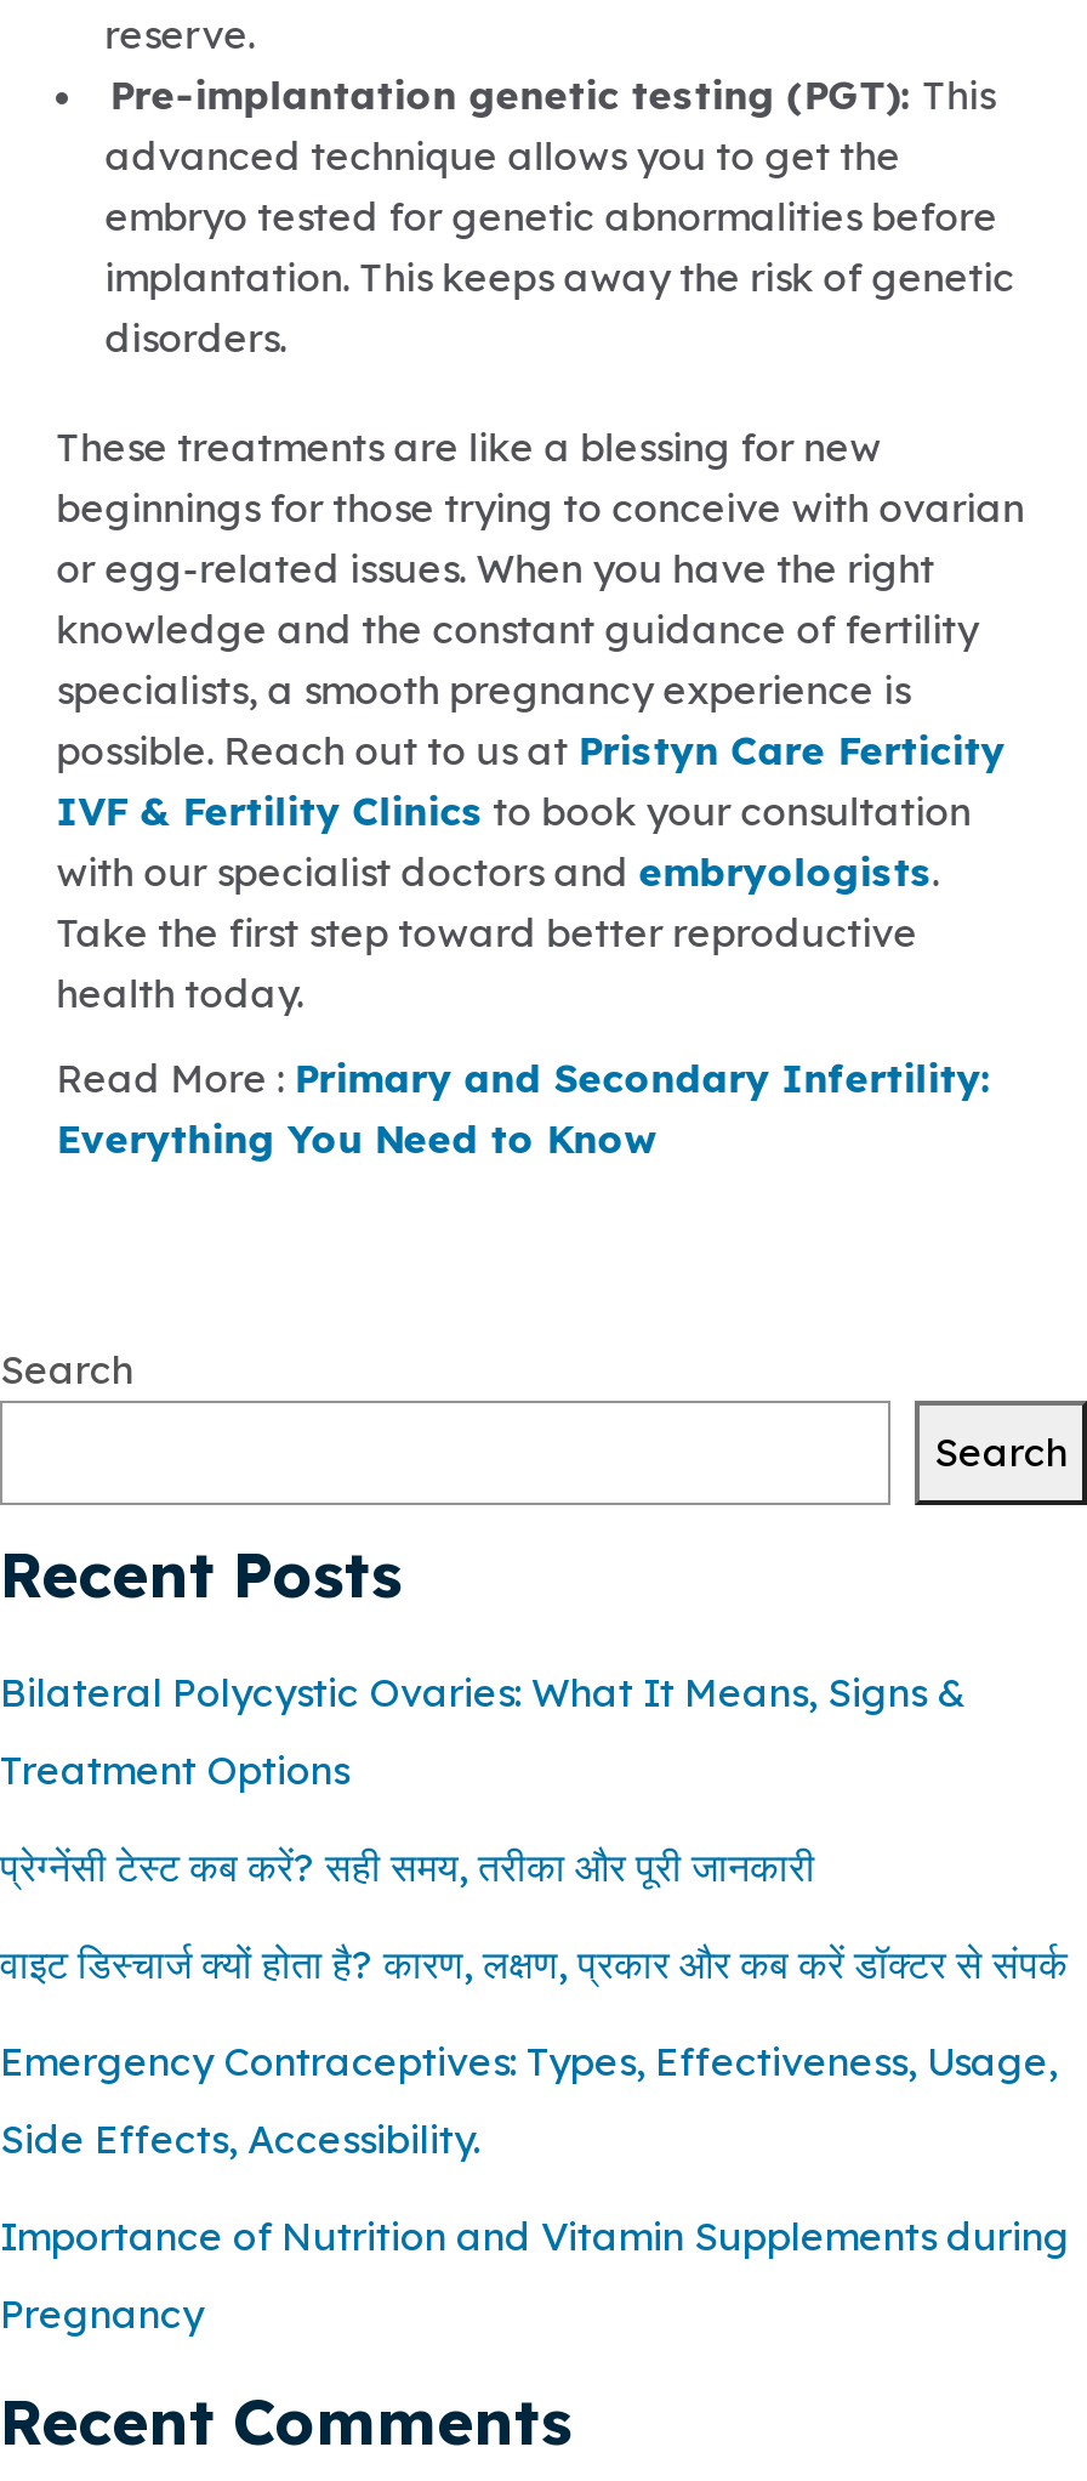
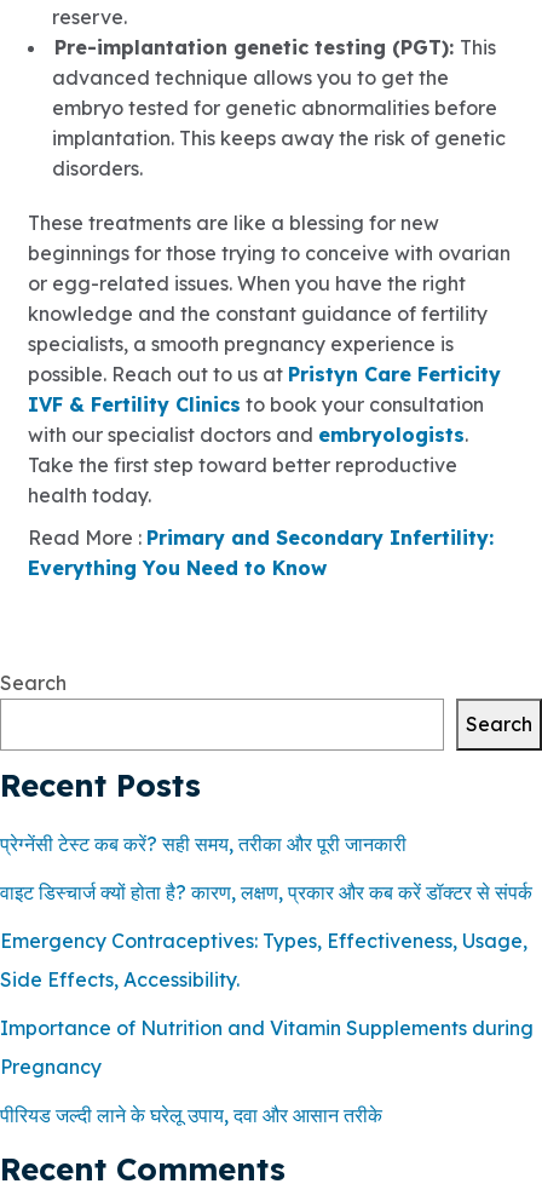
- Bilateral Polycystic Ovaries: What It Means, Signs &
- Treatment Options

moved up: प्रेग्नेंसी टेस्ट कब करें? सही समय, तरीका और पूरी जानकारी | वाइट डिस्चार्ज क्यों होता है? कारण, लक्षण, प्रकार और कब करें डॉक्टर से संपर्क | Emergency Contraceptives: Types, Effectiveness, Usage, | Side Effects, Accessibility. | Importance of Nutrition and Vitamin Supplements during | Pregnancy

+ पीरियड जल्दी लाने के घरेलू उपाय, दवा और आसान तरीके
